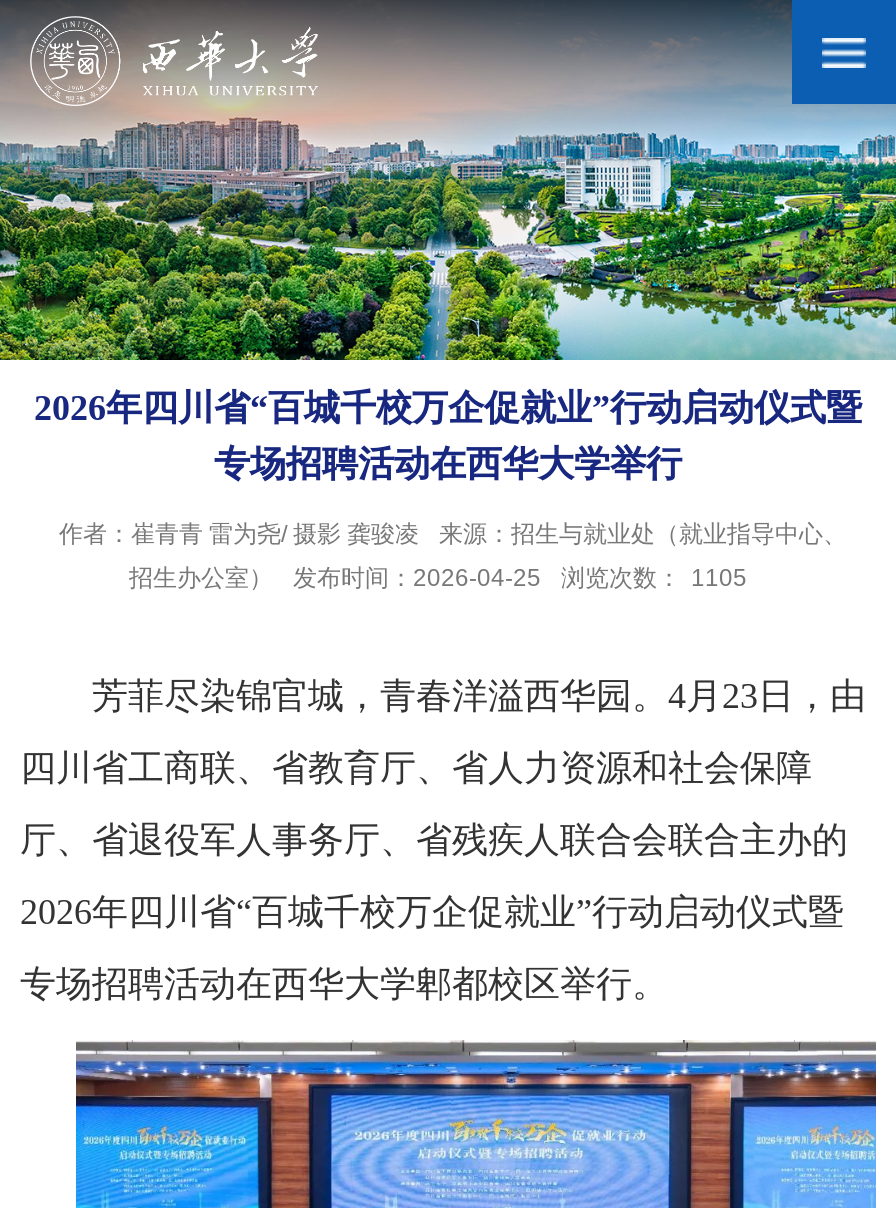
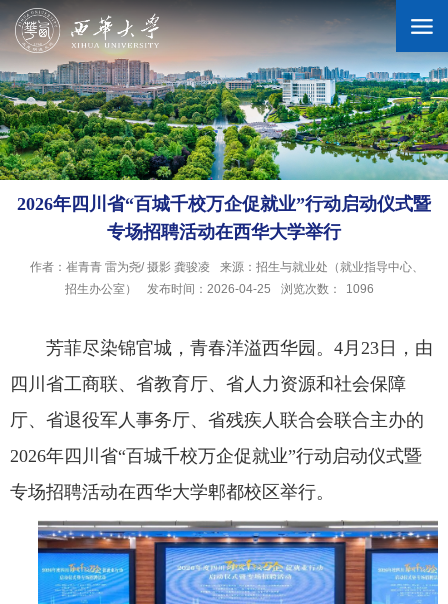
- 招生办公室） 发布时间：2026-04-25 浏览次数： 1105
+ 招生办公室） 发布时间：2026-04-25 浏览次数： 1096
